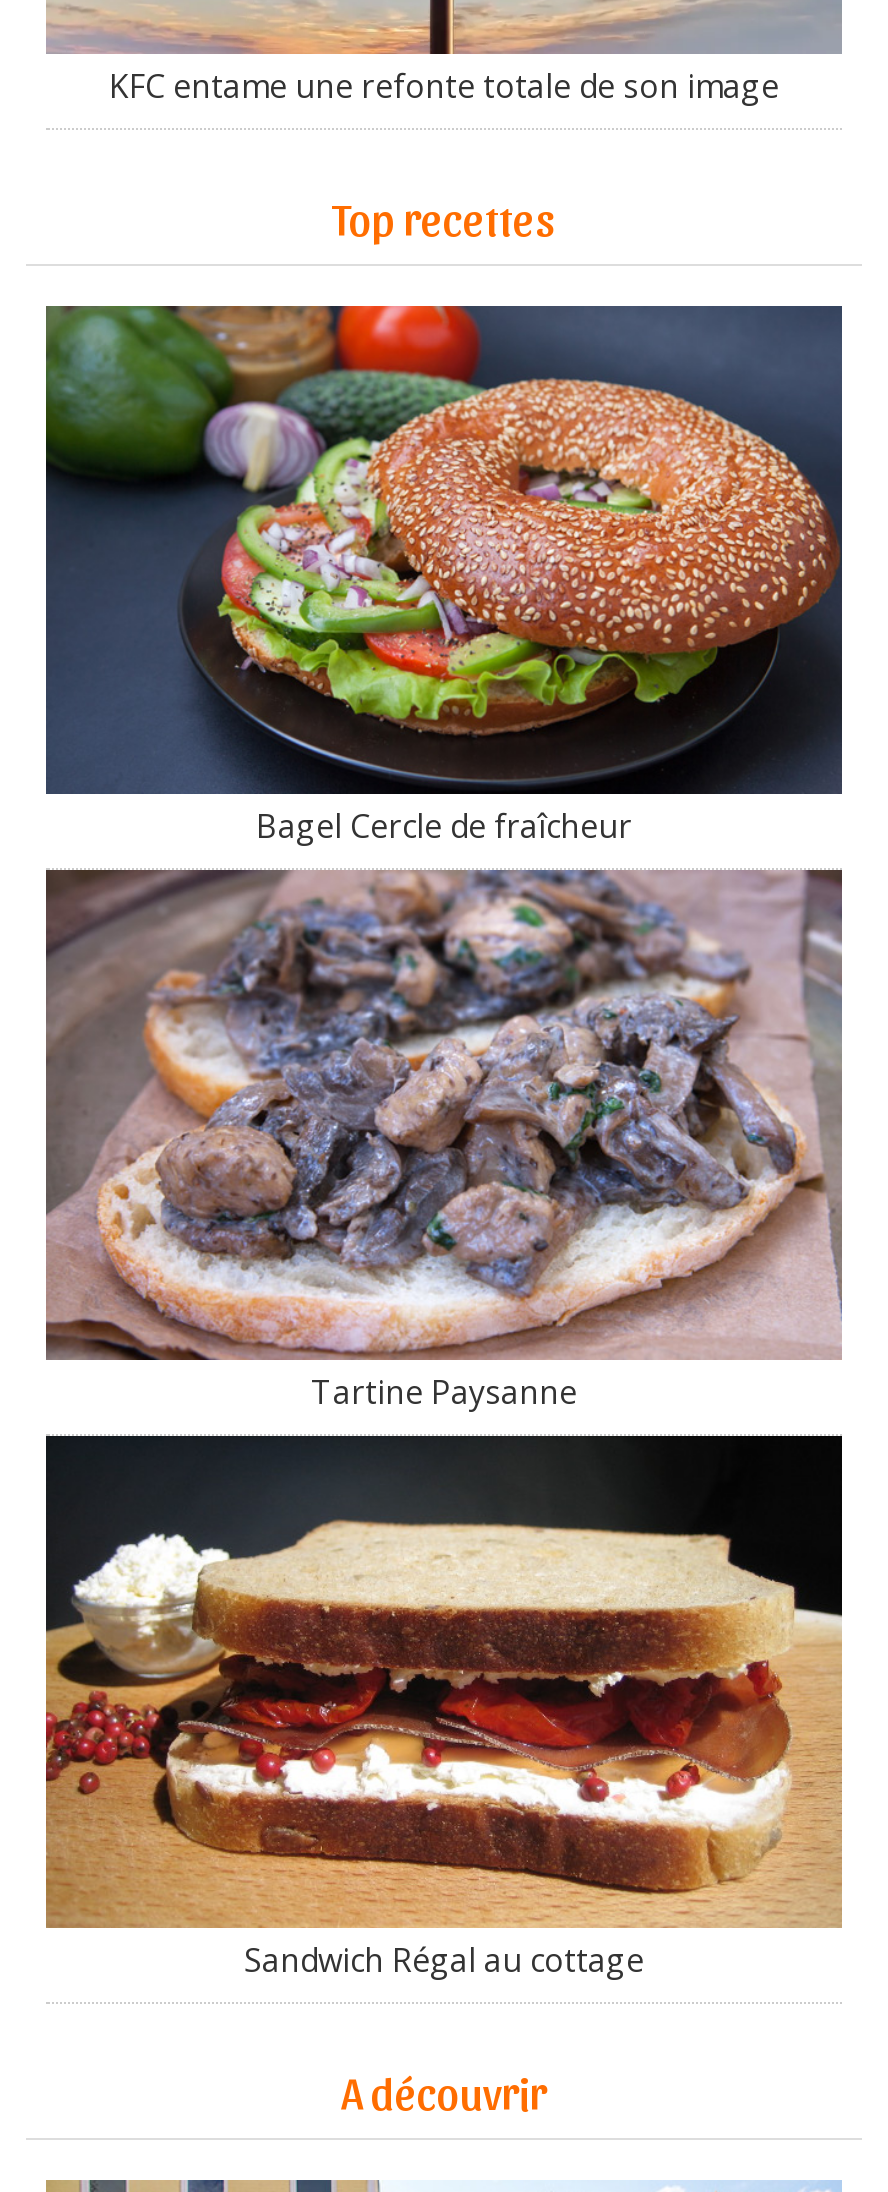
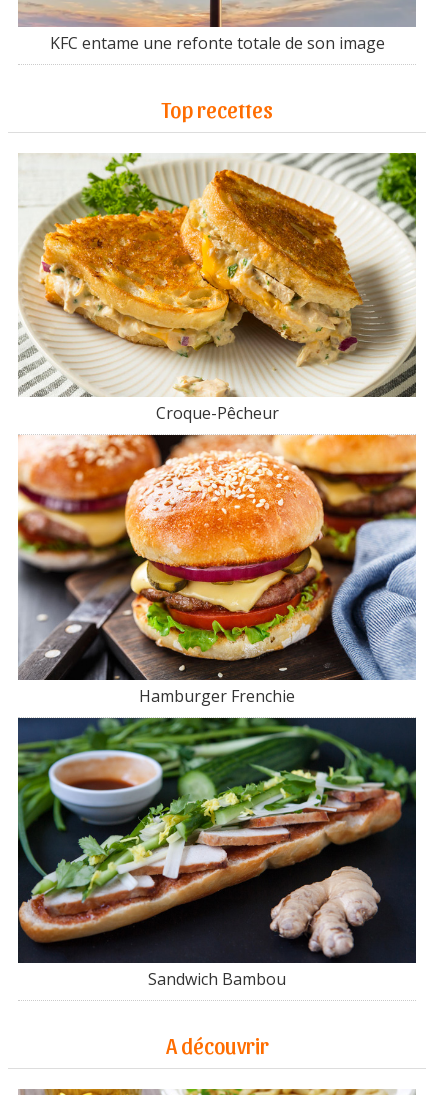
- [image]
- Bagel Cercle de fraîcheur
+ [image]
+ Croque-Pêcheur

- [image]
- Tartine Paysanne
+ [image]
+ Hamburger Frenchie

- [image]
- Sandwich Régal au cottage
+ [image]
+ Sandwich Bambou
